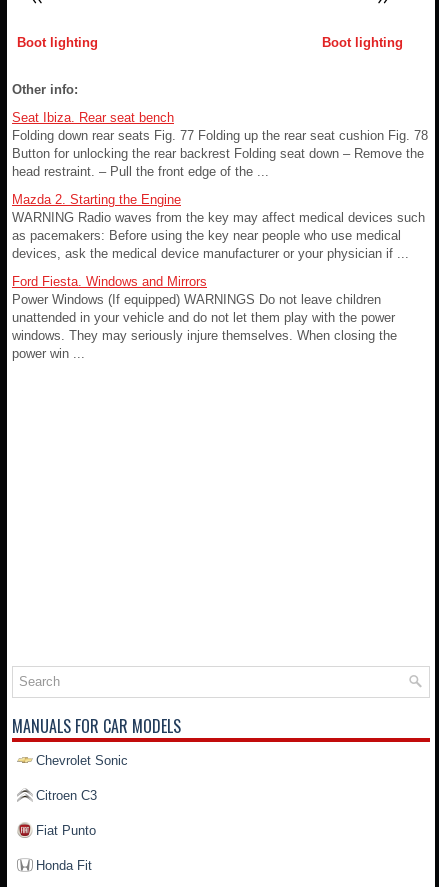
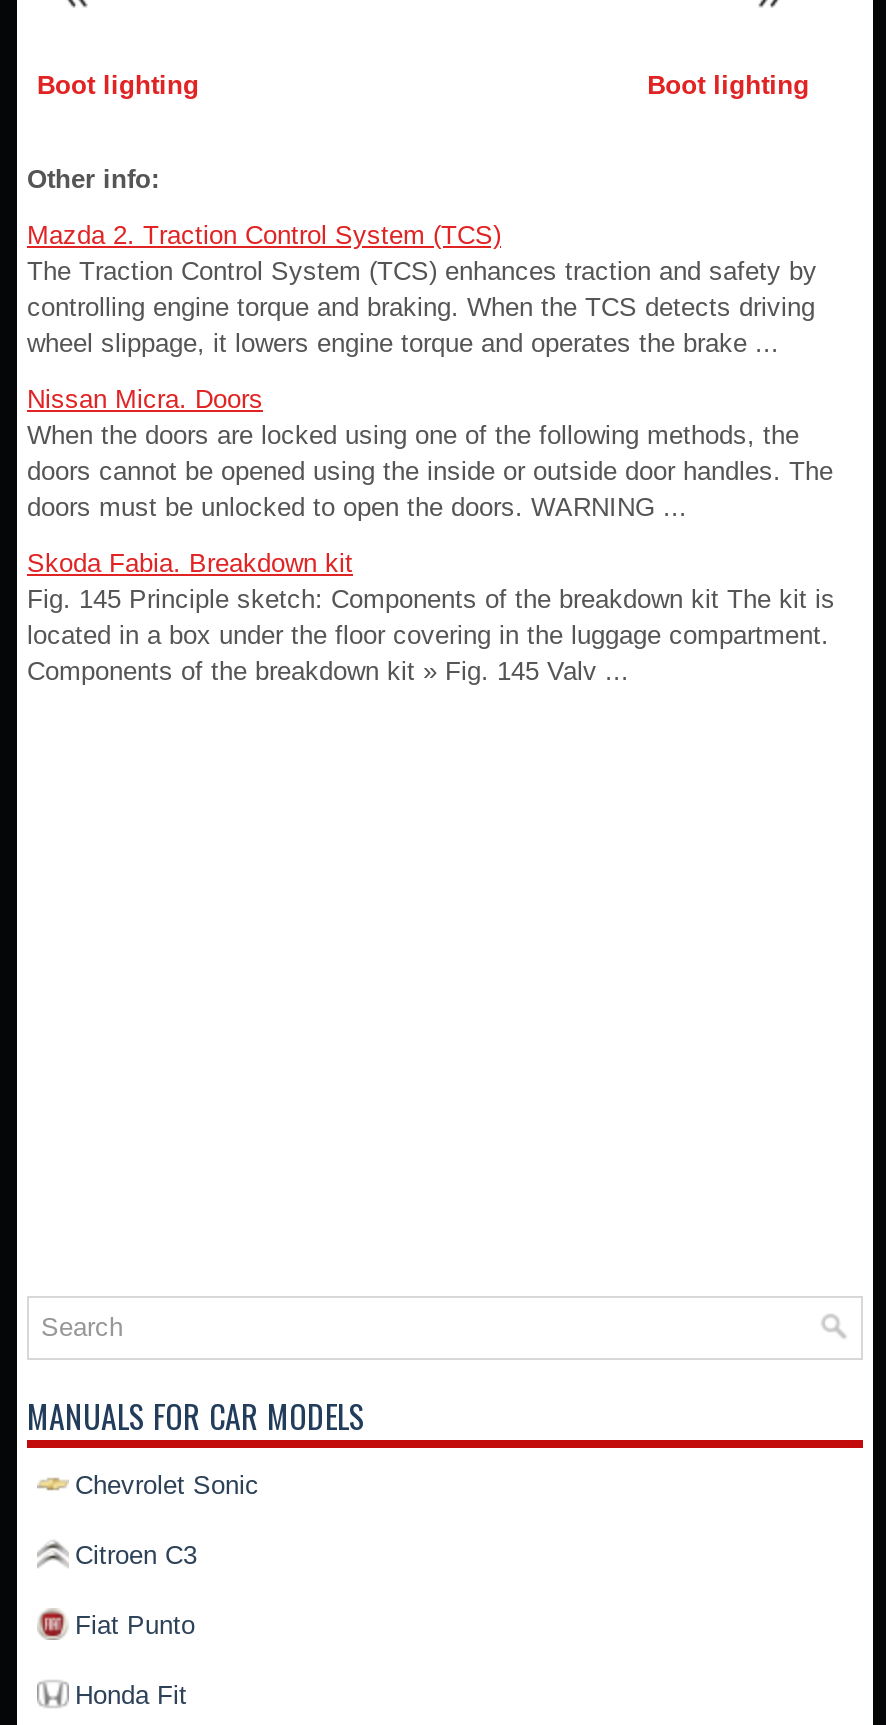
- Seat Ibiza. Rear seat bench
- Folding down rear seats Fig. 77 Folding up the rear seat cushion Fig. 78
- Button for unlocking the rear backrest Folding seat down – Remove the
- head restraint. – Pull the front edge of the ...
+ Mazda 2. Traction Control System (TCS)
+ The Traction Control System (TCS) enhances traction and safety by
+ controlling engine torque and braking. When the TCS detects driving
+ wheel slippage, it lowers engine torque and operates the brake ...

- Mazda 2. Starting the Engine
- WARNING Radio waves from the key may affect medical devices such
- as pacemakers: Before using the key near people who use medical
- devices, ask the medical device manufacturer or your physician if ...
+ Nissan Micra. Doors
+ When the doors are locked using one of the following methods, the
+ doors cannot be opened using the inside or outside door handles. The
+ doors must be unlocked to open the doors. WARNING ...

- Ford Fiesta. Windows and Mirrors
- Power Windows (If equipped) WARNINGS Do not leave children
- unattended in your vehicle and do not let them play with the power
- windows. They may seriously injure themselves. When closing the
- power win ...
+ Skoda Fabia. Breakdown kit
+ Fig. 145 Principle sketch: Components of the breakdown kit The kit is
+ located in a box under the floor covering in the luggage compartment.
+ Components of the breakdown kit » Fig. 145 Valv ...
